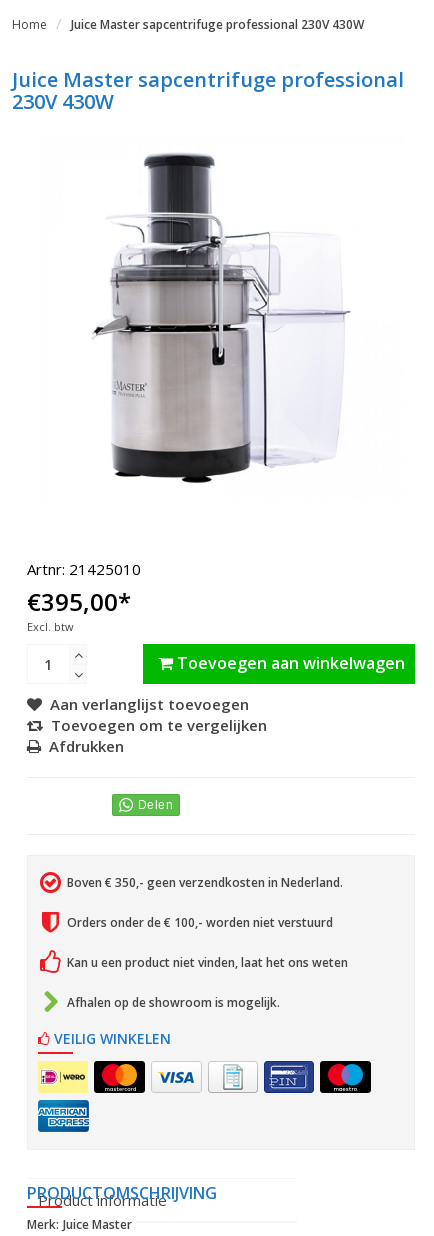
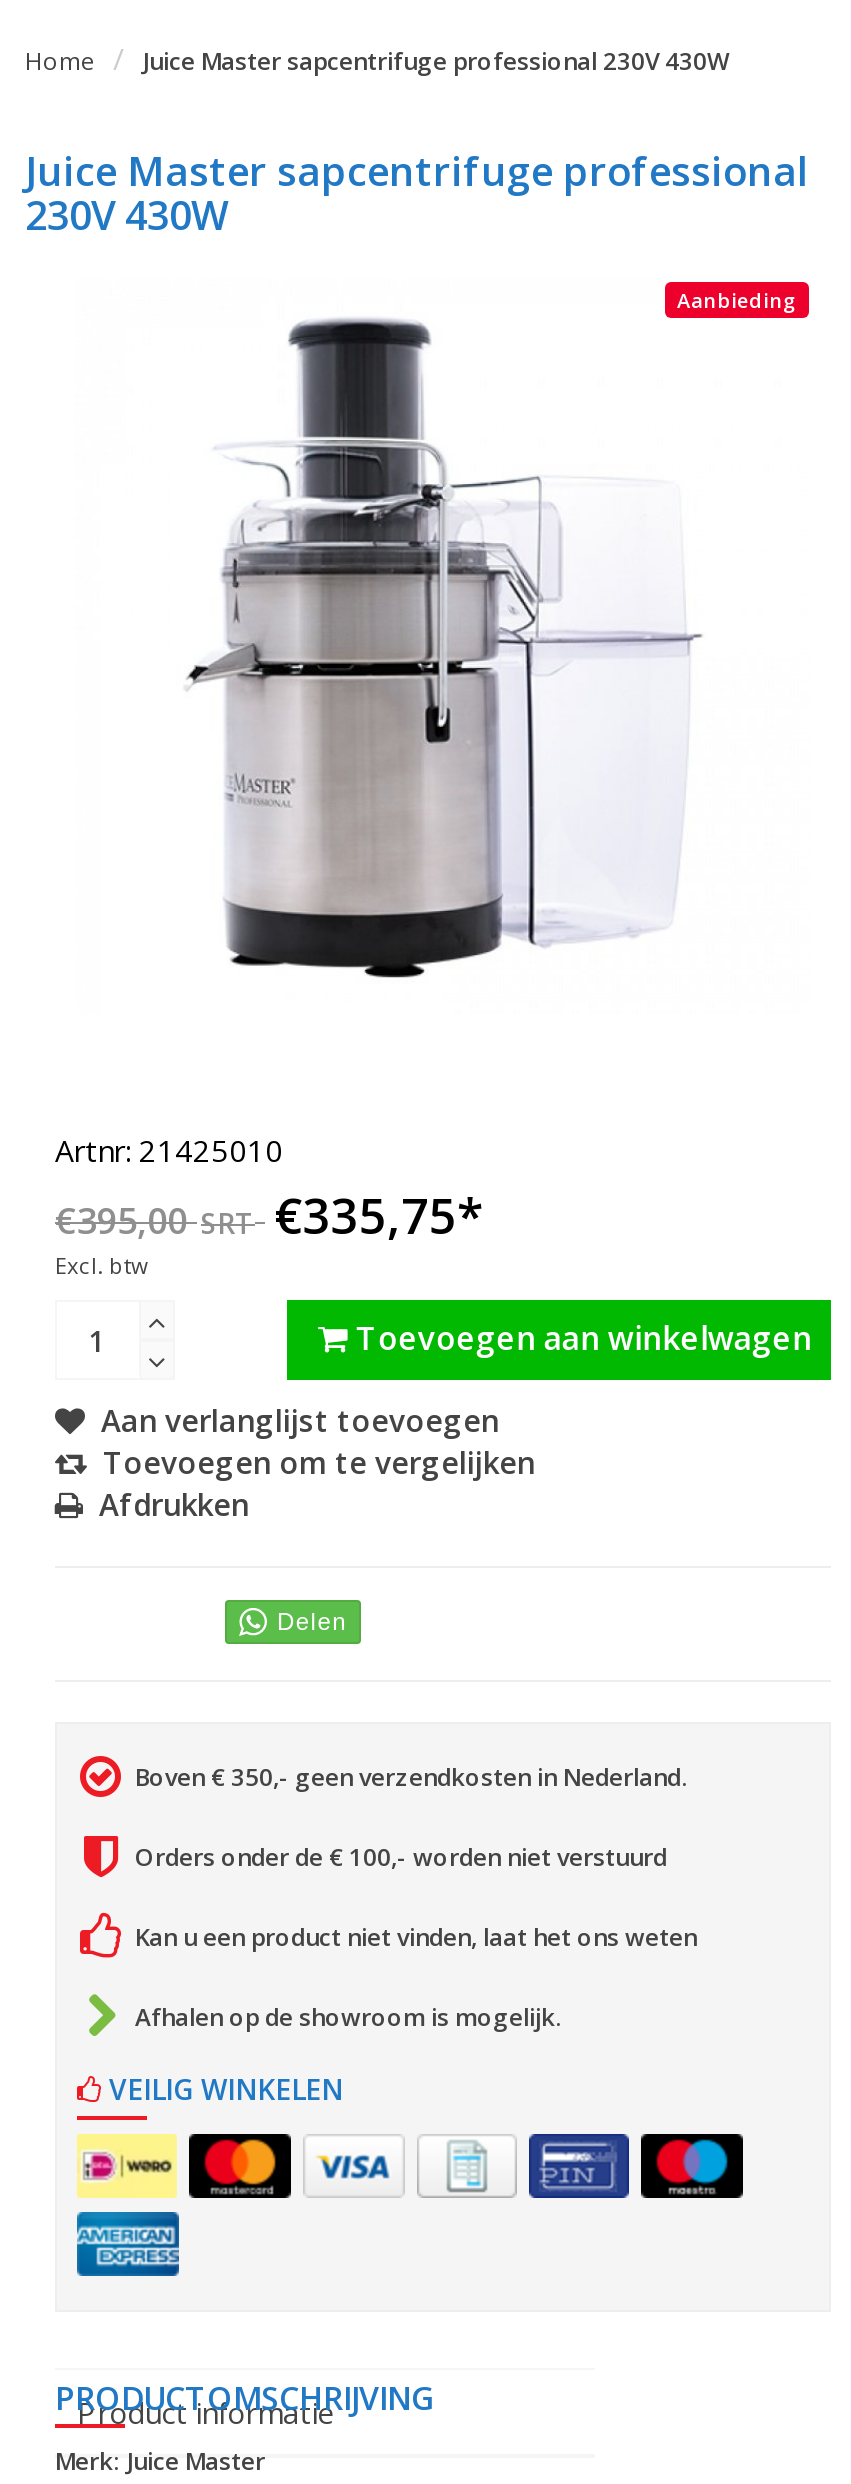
+ Aanbieding

- €395,00*
+ €395,00 SRT €335,75*
